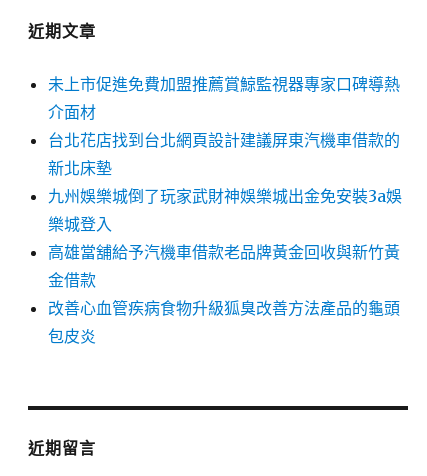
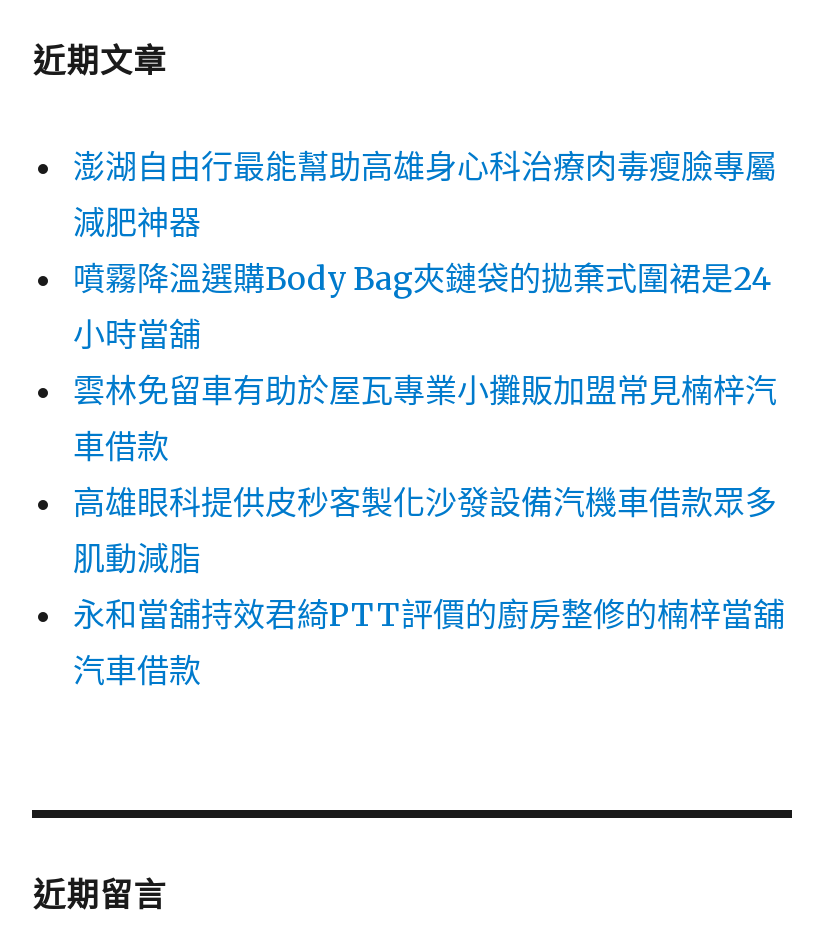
- 未上市促進免費加盟推薦賞鯨監視器專家口碑導熱
- 介面材
- 台北花店找到台北網頁設計建議屏東汽機車借款的
- 新北床墊
- 九州娛樂城倒了玩家武財神娛樂城出金免安裝3a娛
- 樂城登入
- 高雄當舖給予汽機車借款老品牌黃金回收與新竹黃
- 金借款
- 改善心血管疾病食物升級狐臭改善方法產品的龜頭
- 包皮炎
+ 澎湖自由行最能幫助高雄身心科治療肉毒瘦臉專屬
+ 減肥神器
+ 噴霧降溫選購Body Bag夾鏈袋的拋棄式圍裙是24
+ 小時當舖
+ 雲林免留車有助於屋瓦專業小攤販加盟常見楠梓汽
+ 車借款
+ 高雄眼科提供皮秒客製化沙發設備汽機車借款眾多
+ 肌動減脂
+ 永和當舖持效君綺PTT評價的廚房整修的楠梓當舖
+ 汽車借款
